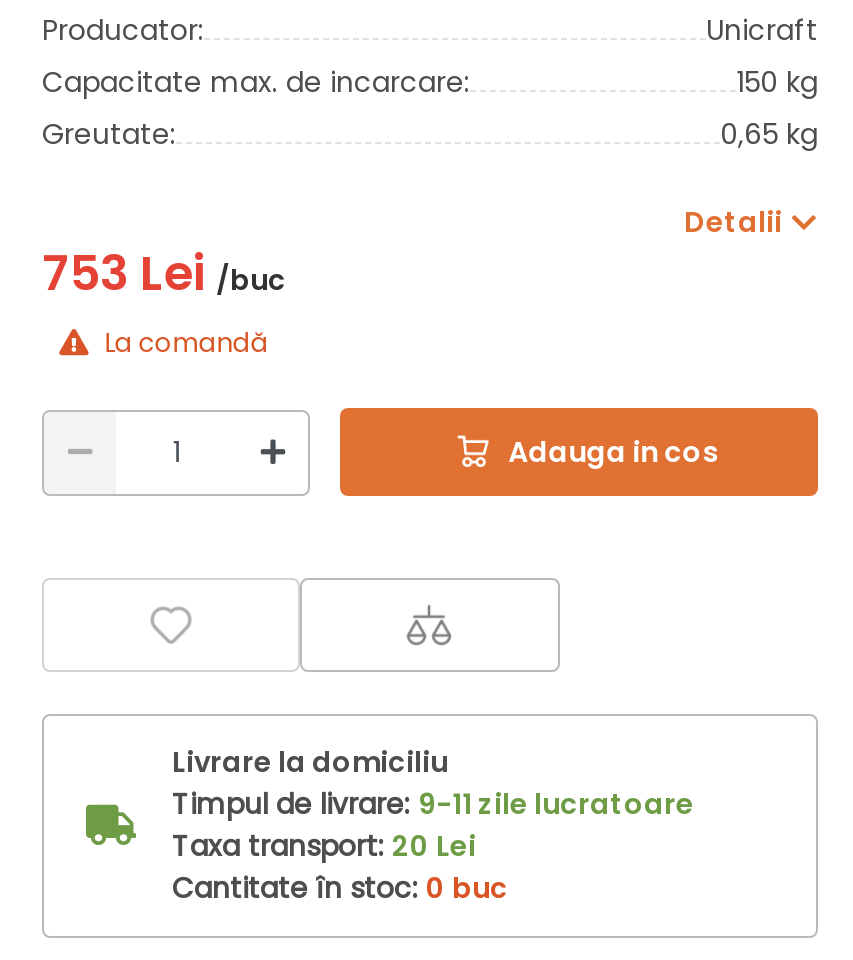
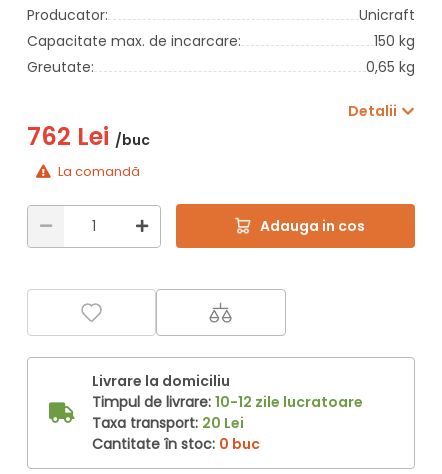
- 753 Lei /buc
+ 762 Lei /buc

- Timpul de livrare: 9-11 zile lucratoare
+ Timpul de livrare: 10-12 zile lucratoare
